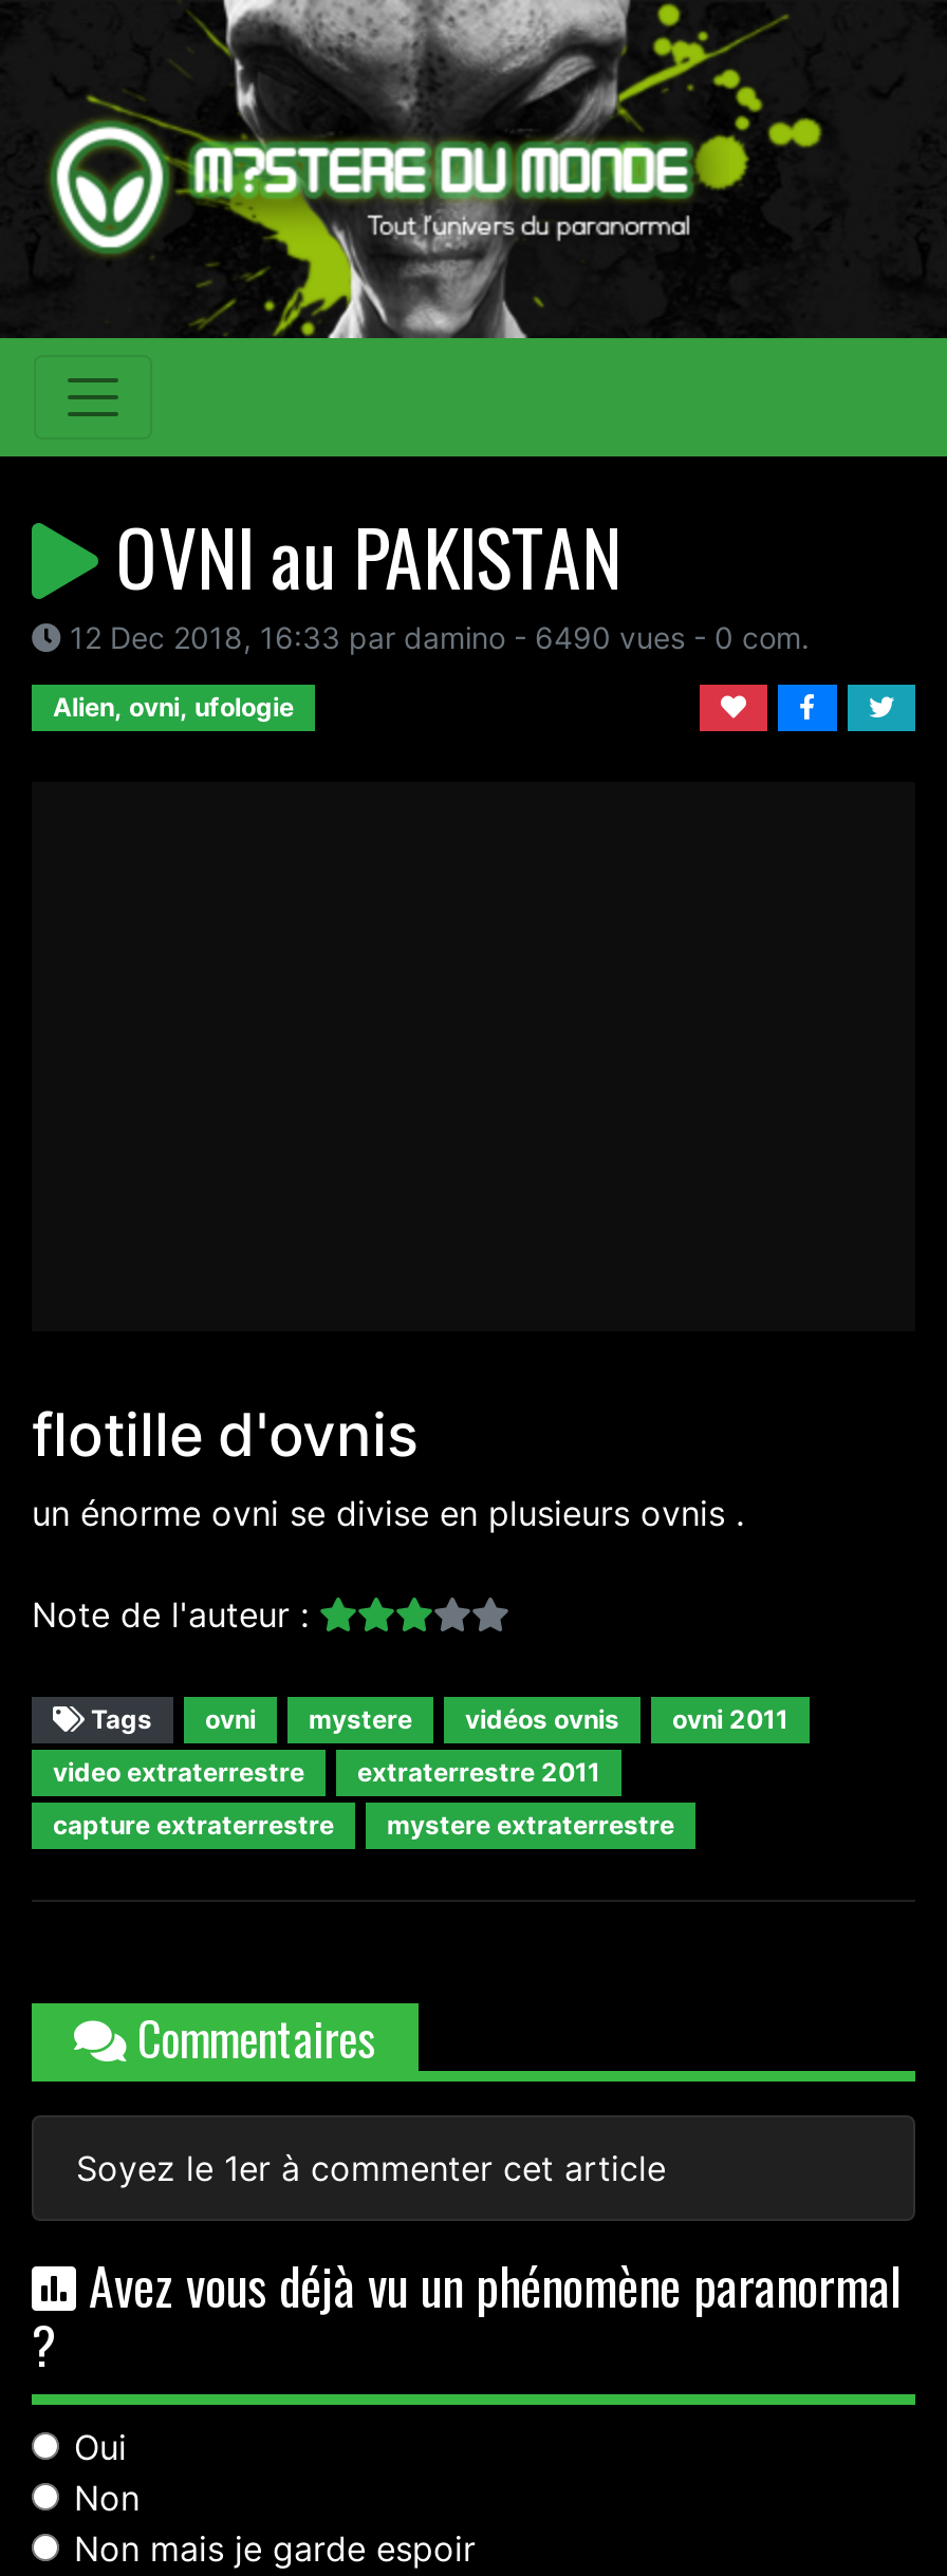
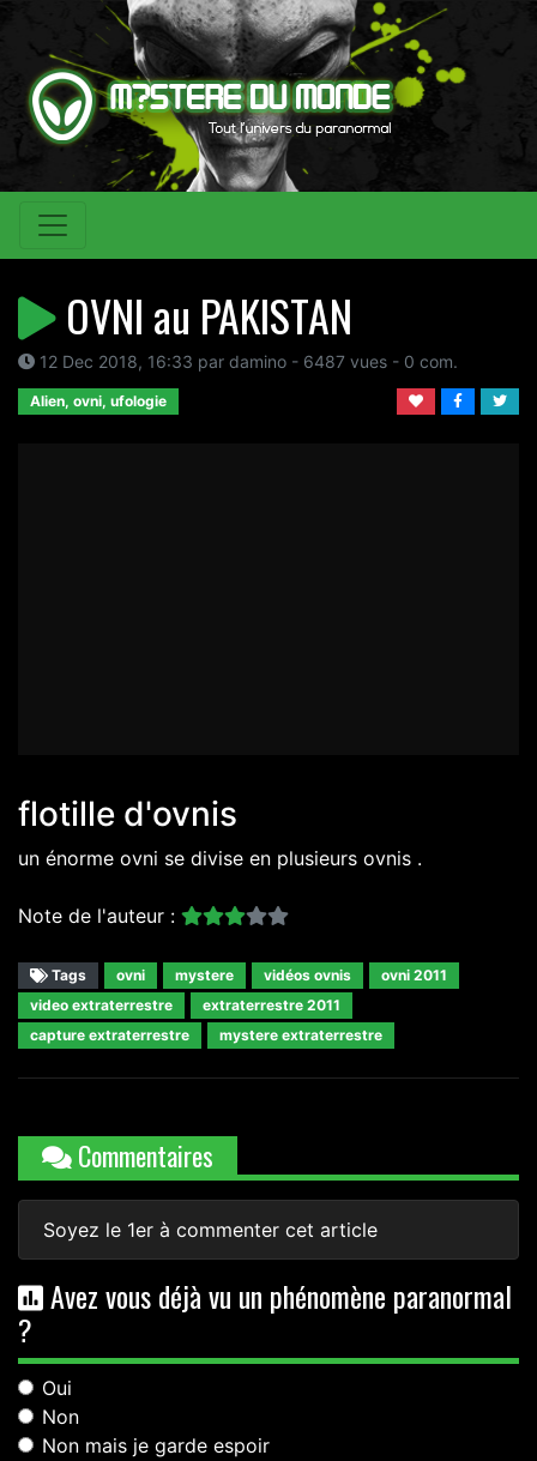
- 12 Dec 2018, 16:33 par damino - 6490 vues - 0 com.
+ 12 Dec 2018, 16:33 par damino - 6487 vues - 0 com.
